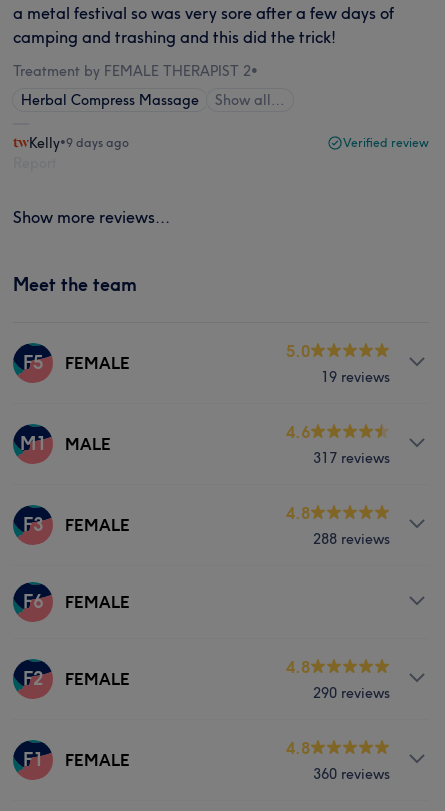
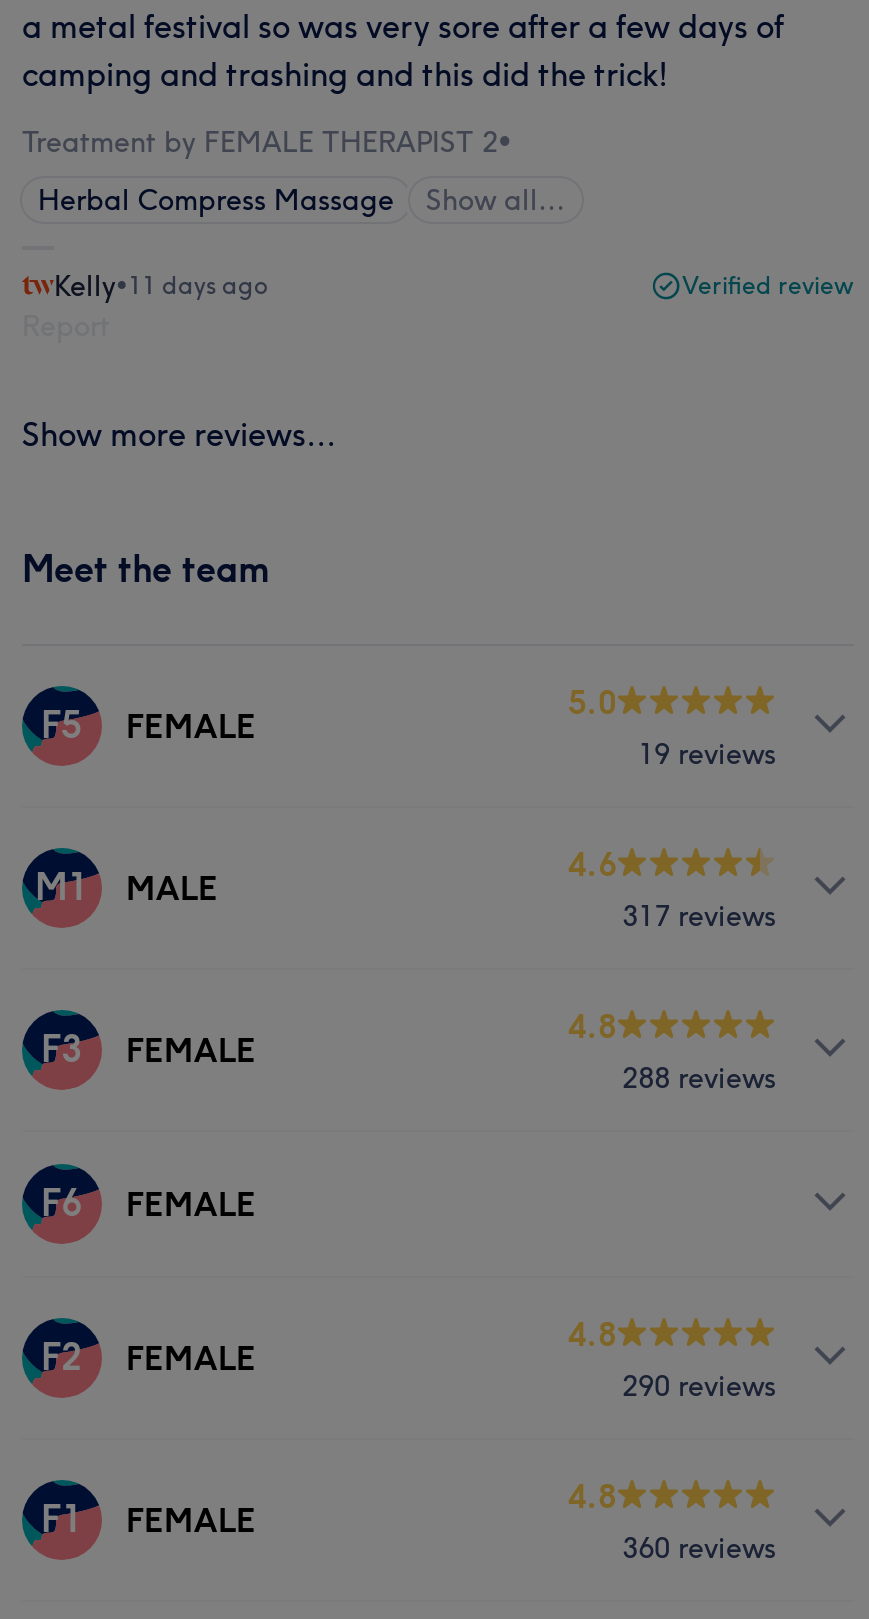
- Kelly•9 days ago
+ Kelly•11 days ago
